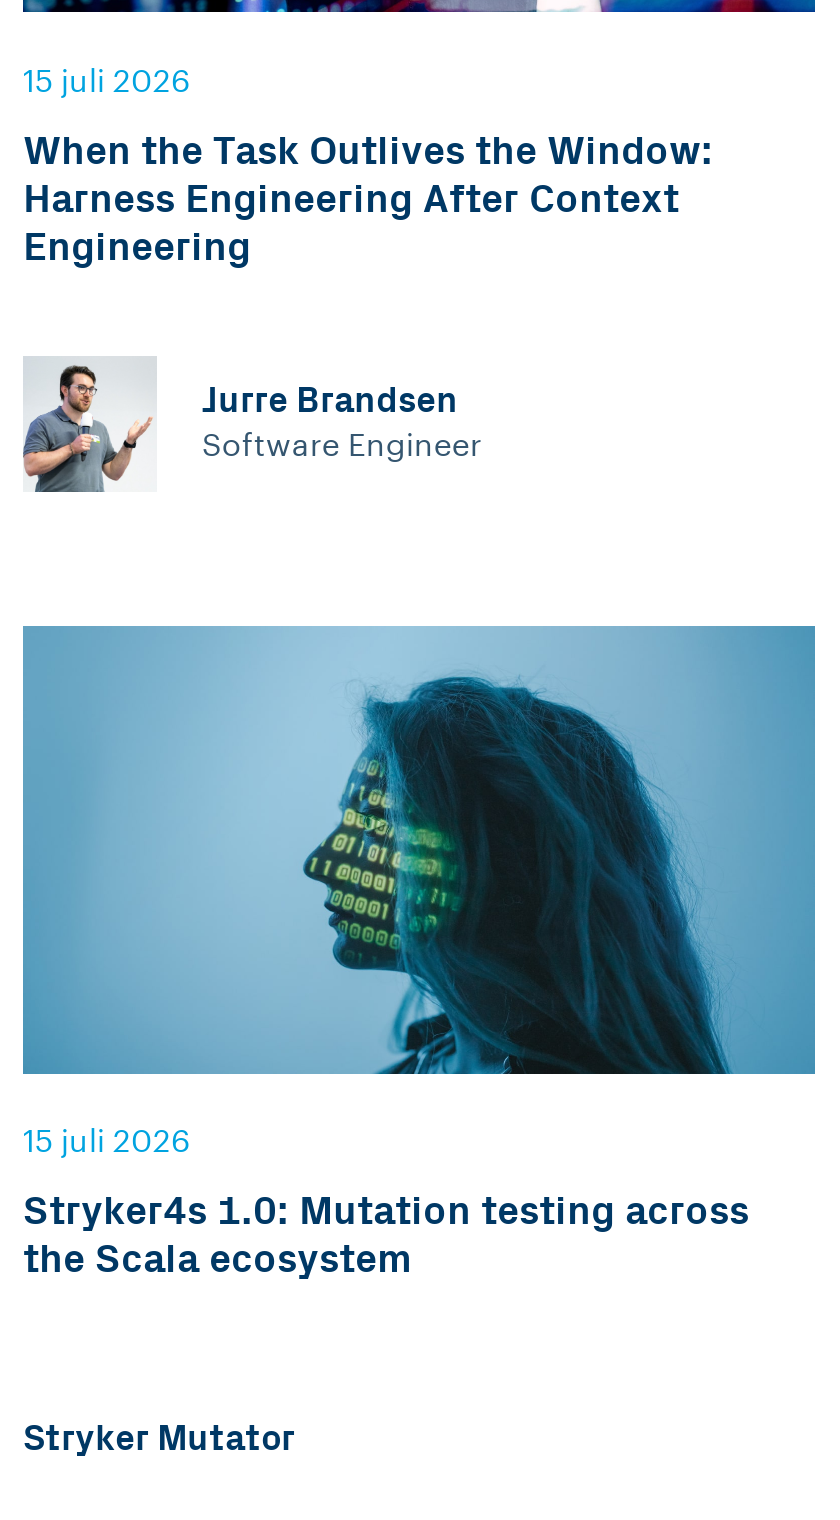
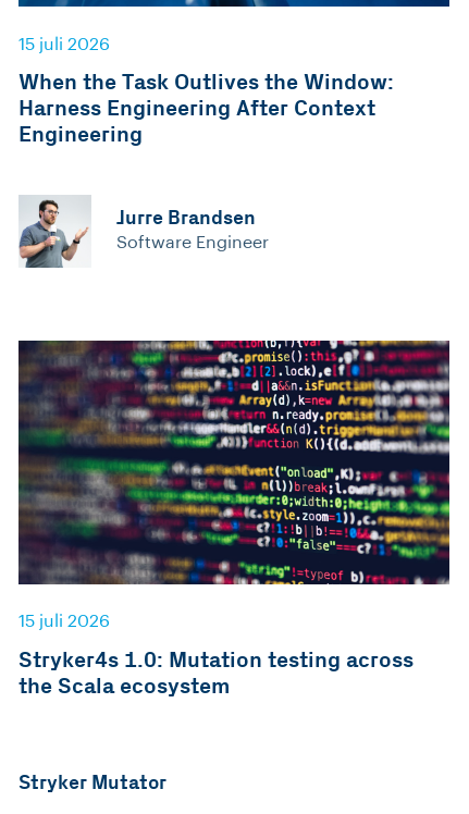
- [image]
+ [image]
